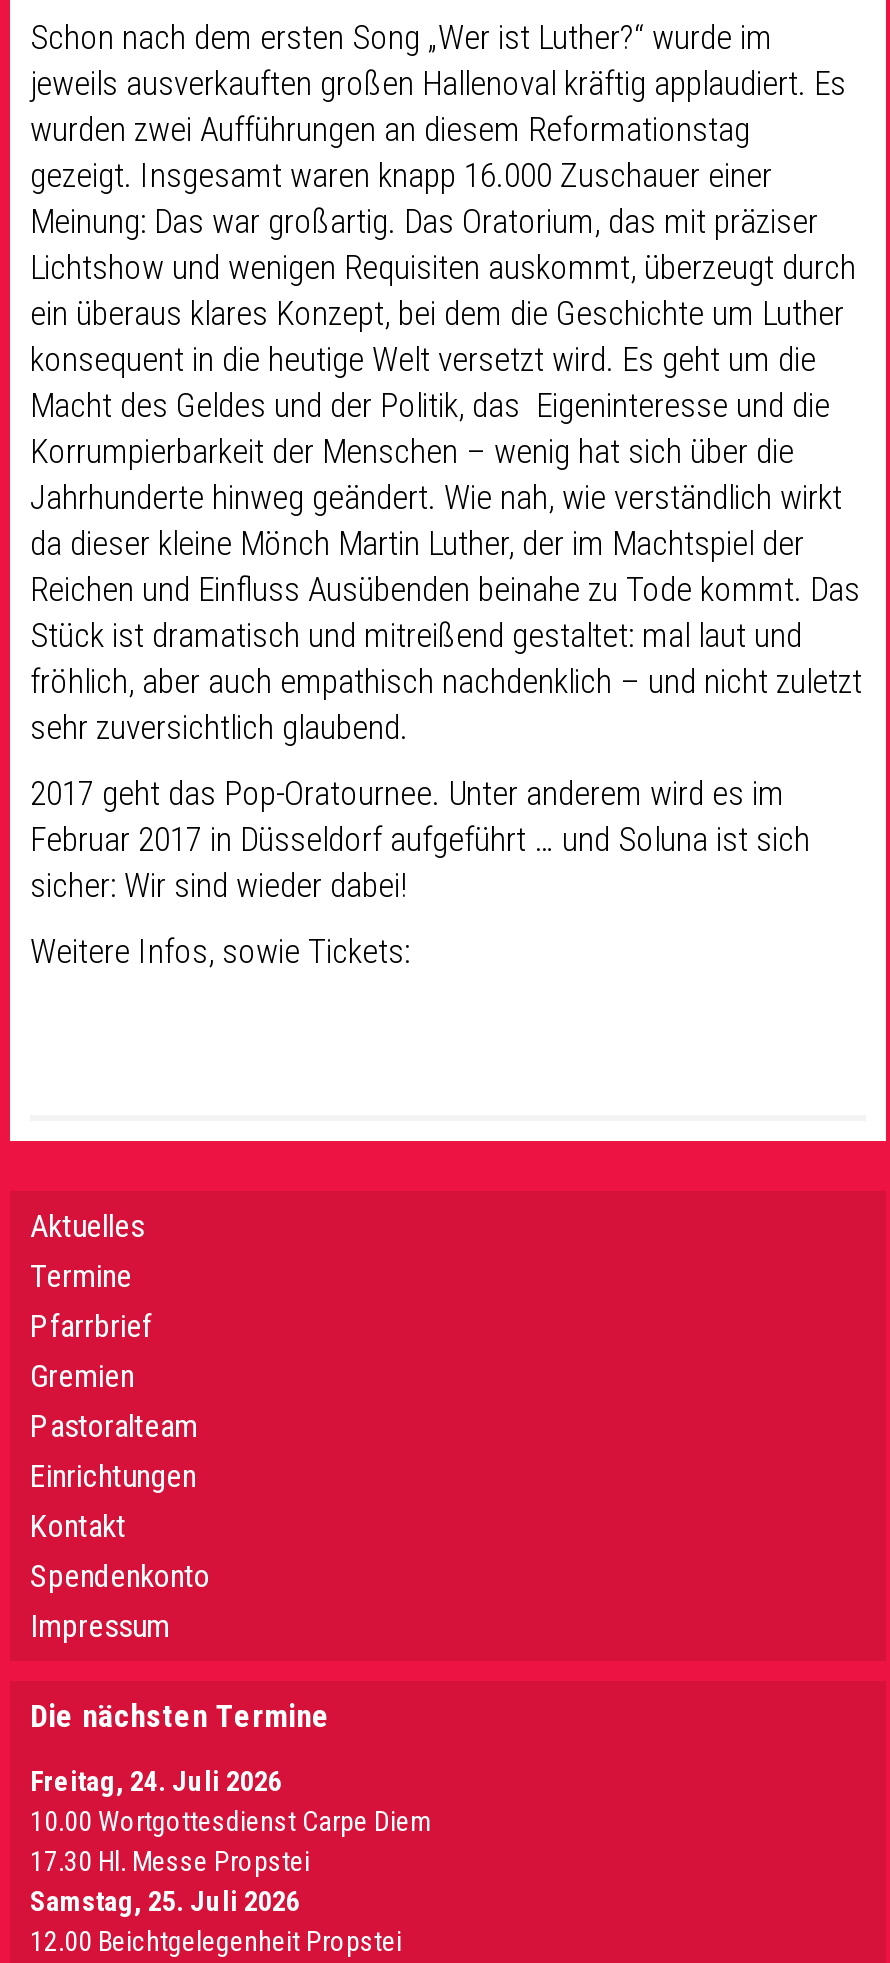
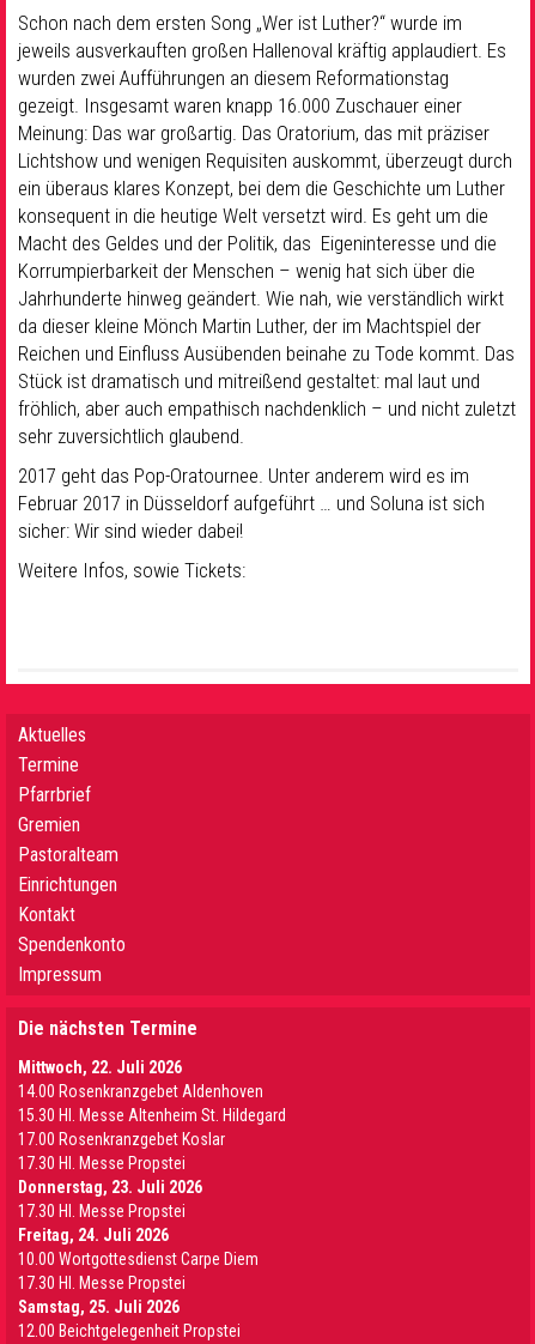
+ Mittwoch, 22. Juli 2026
+ 14.00 Rosenkranzgebet Aldenhoven
+ 15.30 Hl. Messe Altenheim St. Hildegard
+ 17.00 Rosenkranzgebet Koslar
+ 17.30 Hl. Messe Propstei
+ Donnerstag, 23. Juli 2026
+ 17.30 Hl. Messe Propstei
